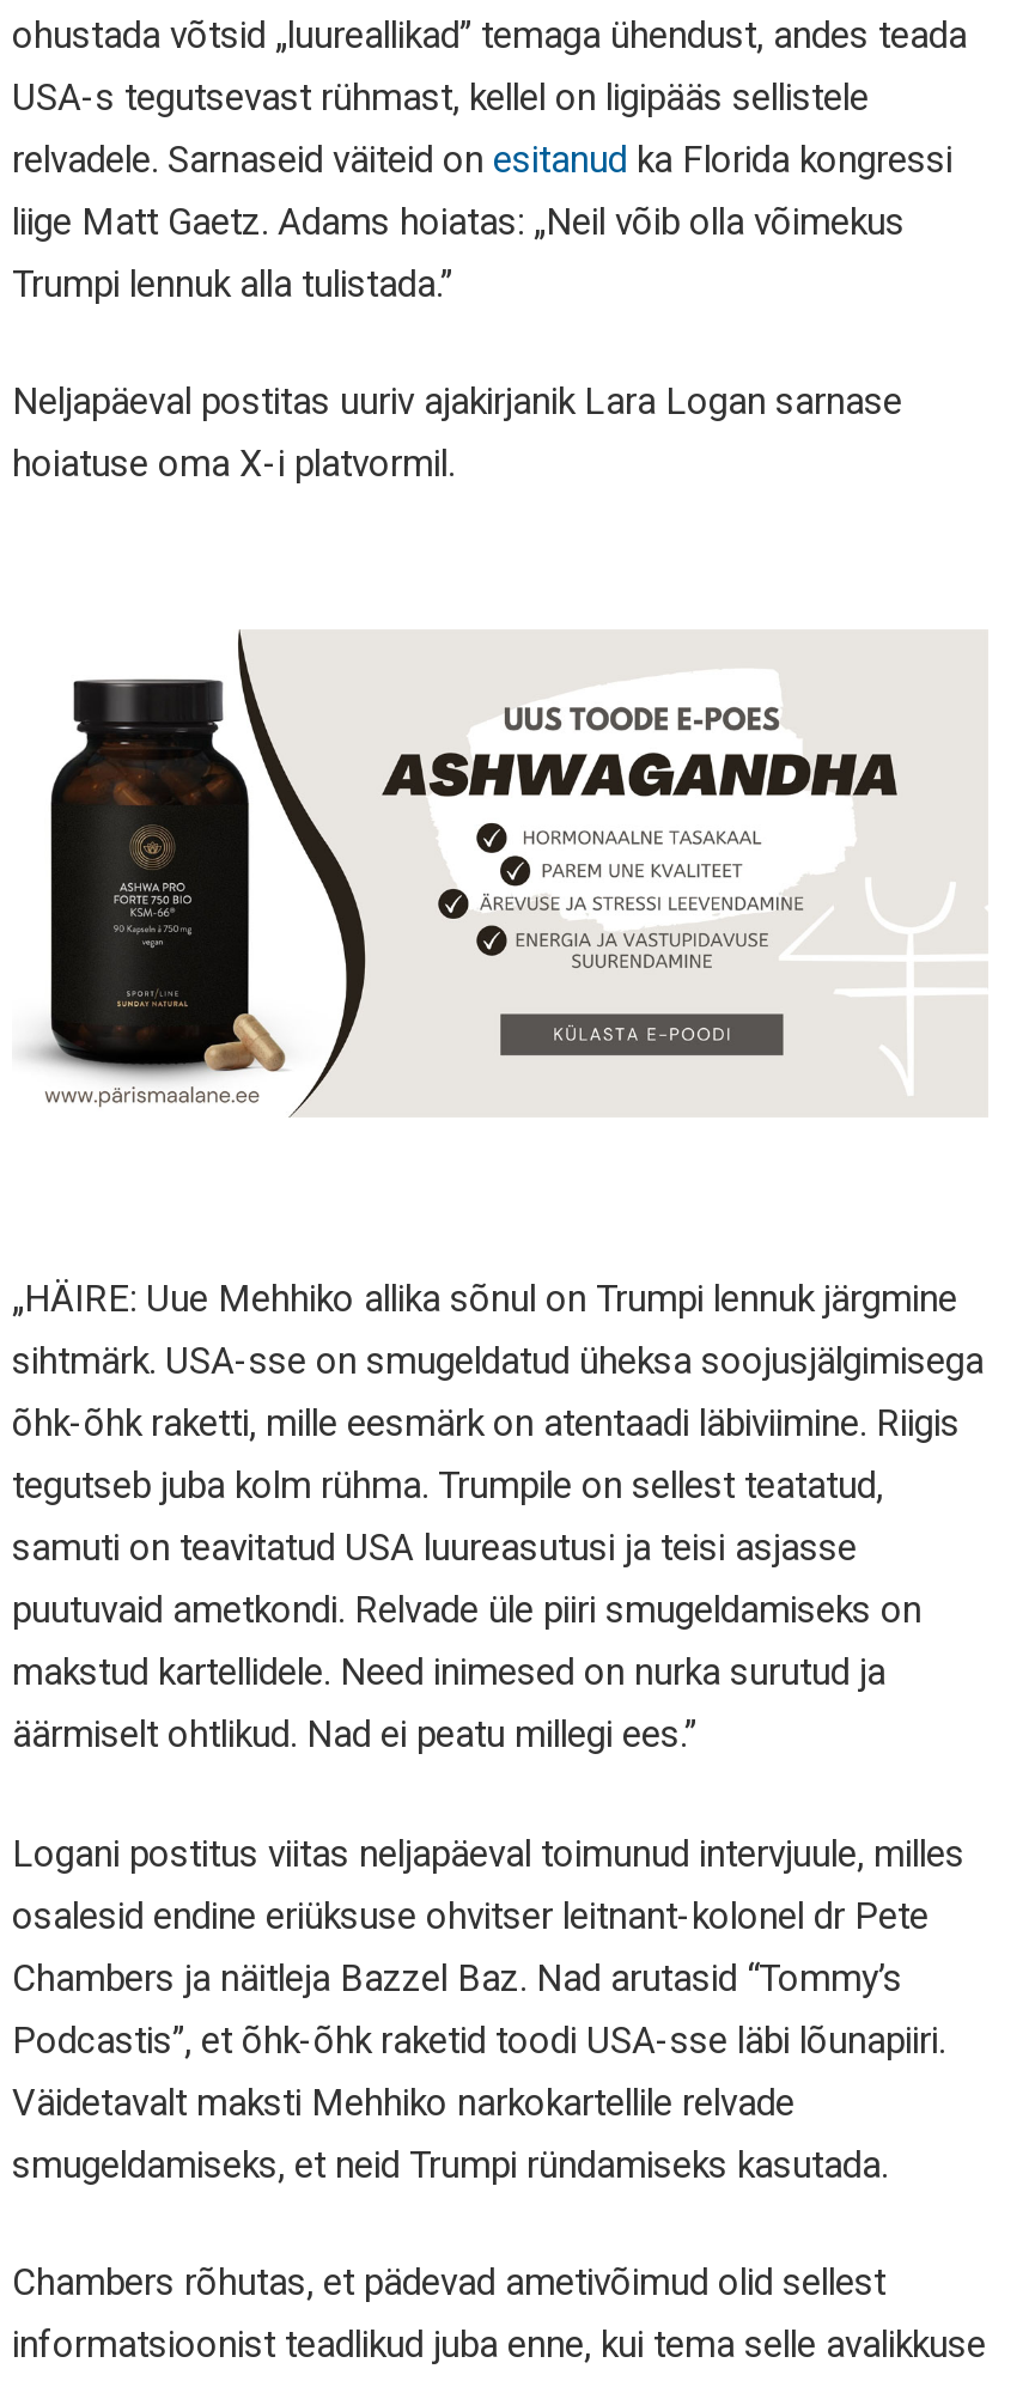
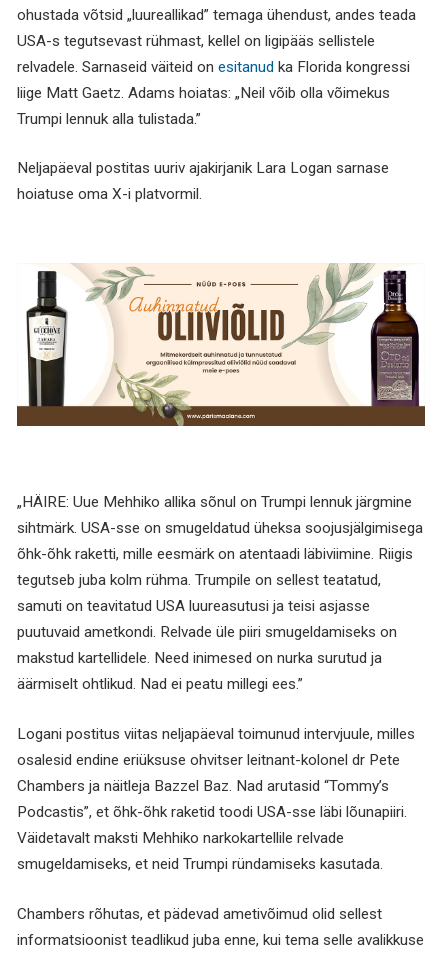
- [image]
+ [image]
